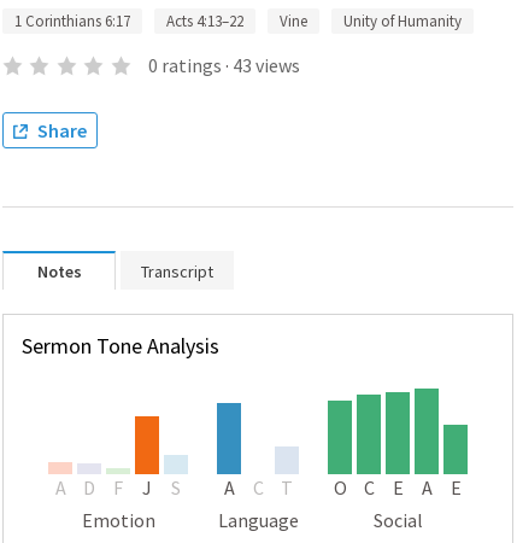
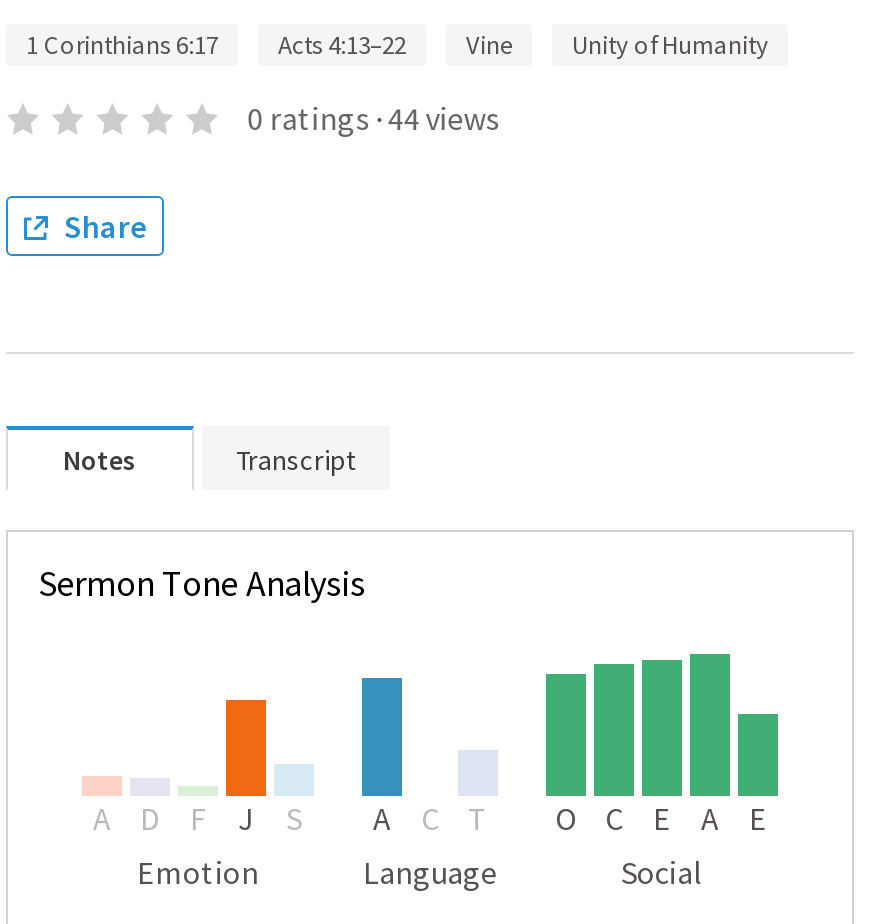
- 0 ratings · 43 views
+ 0 ratings · 44 views
